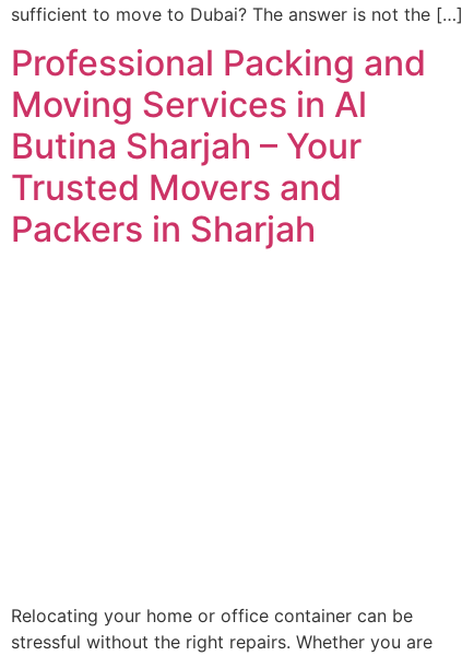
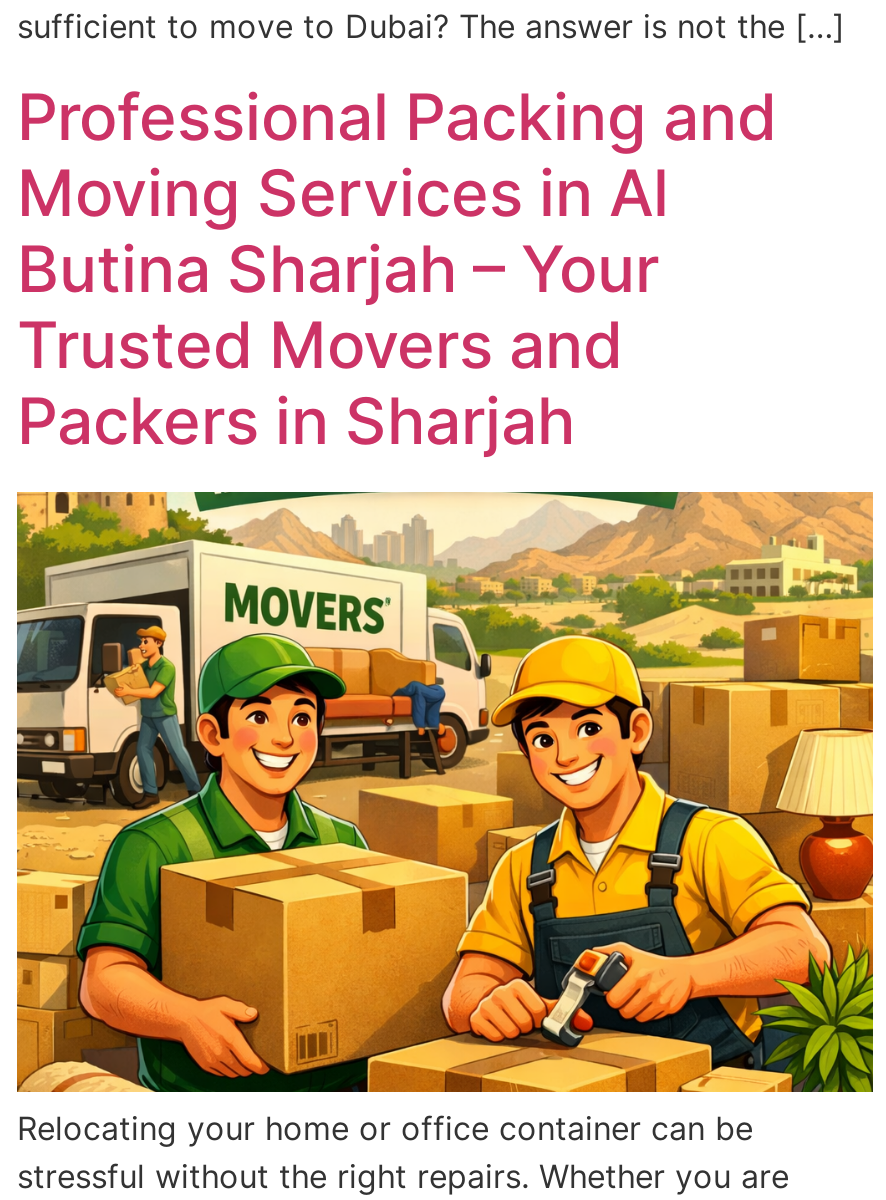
+ [image]
